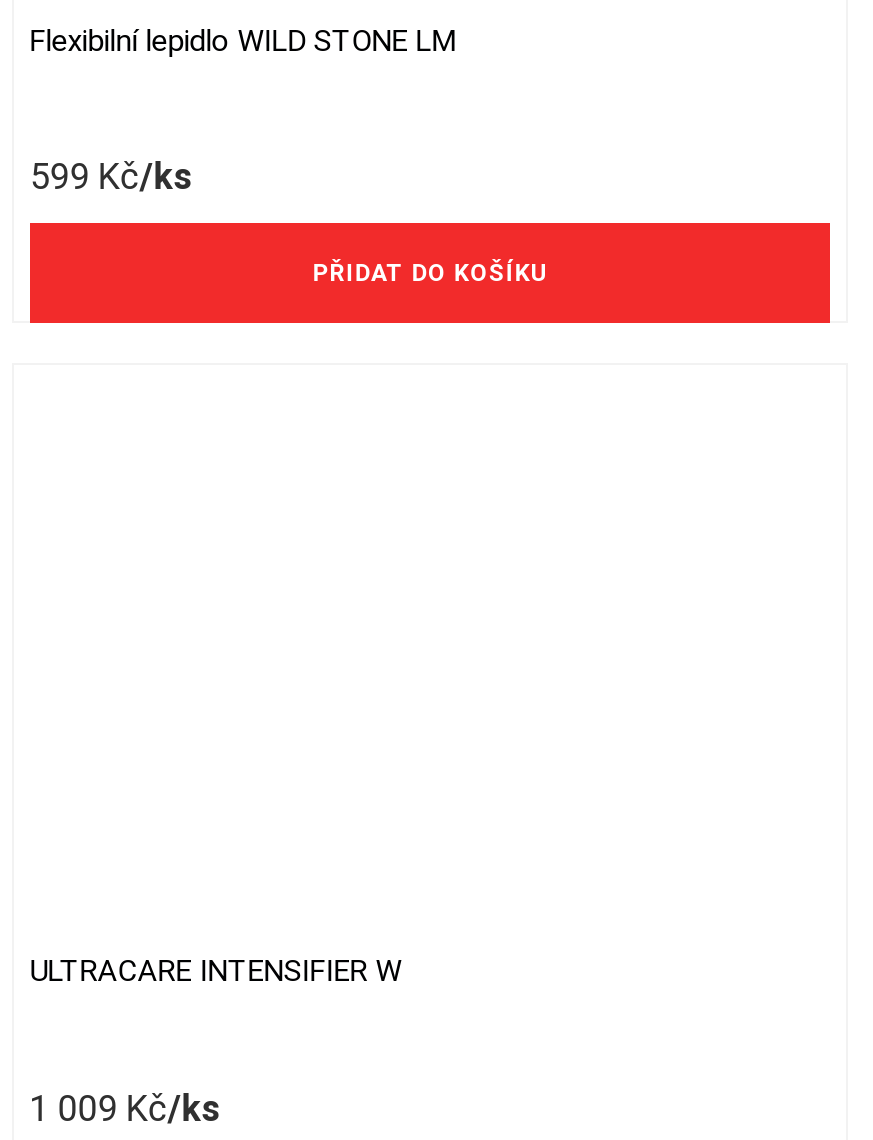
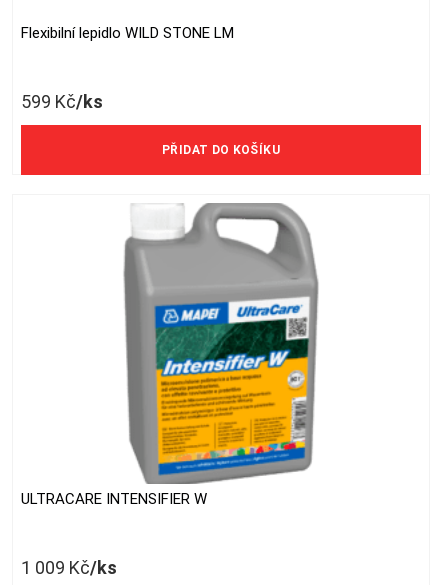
+ [image]
